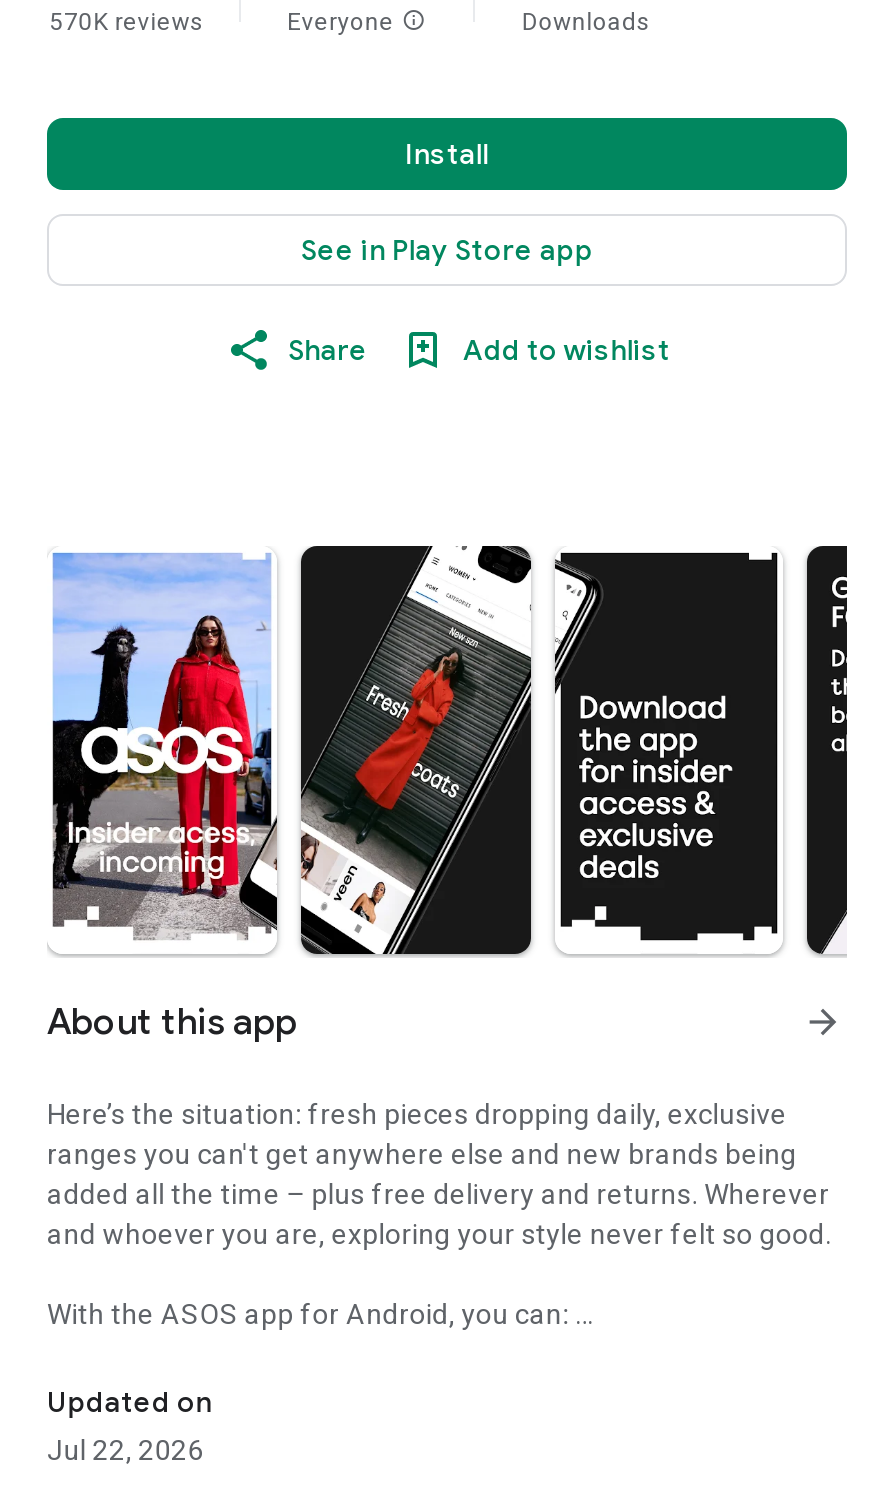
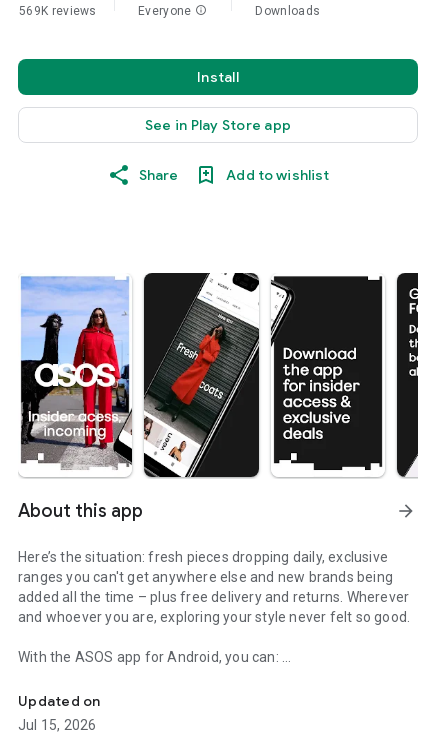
- 570K reviews
+ 569K reviews

- Jul 22, 2026
+ Jul 15, 2026
